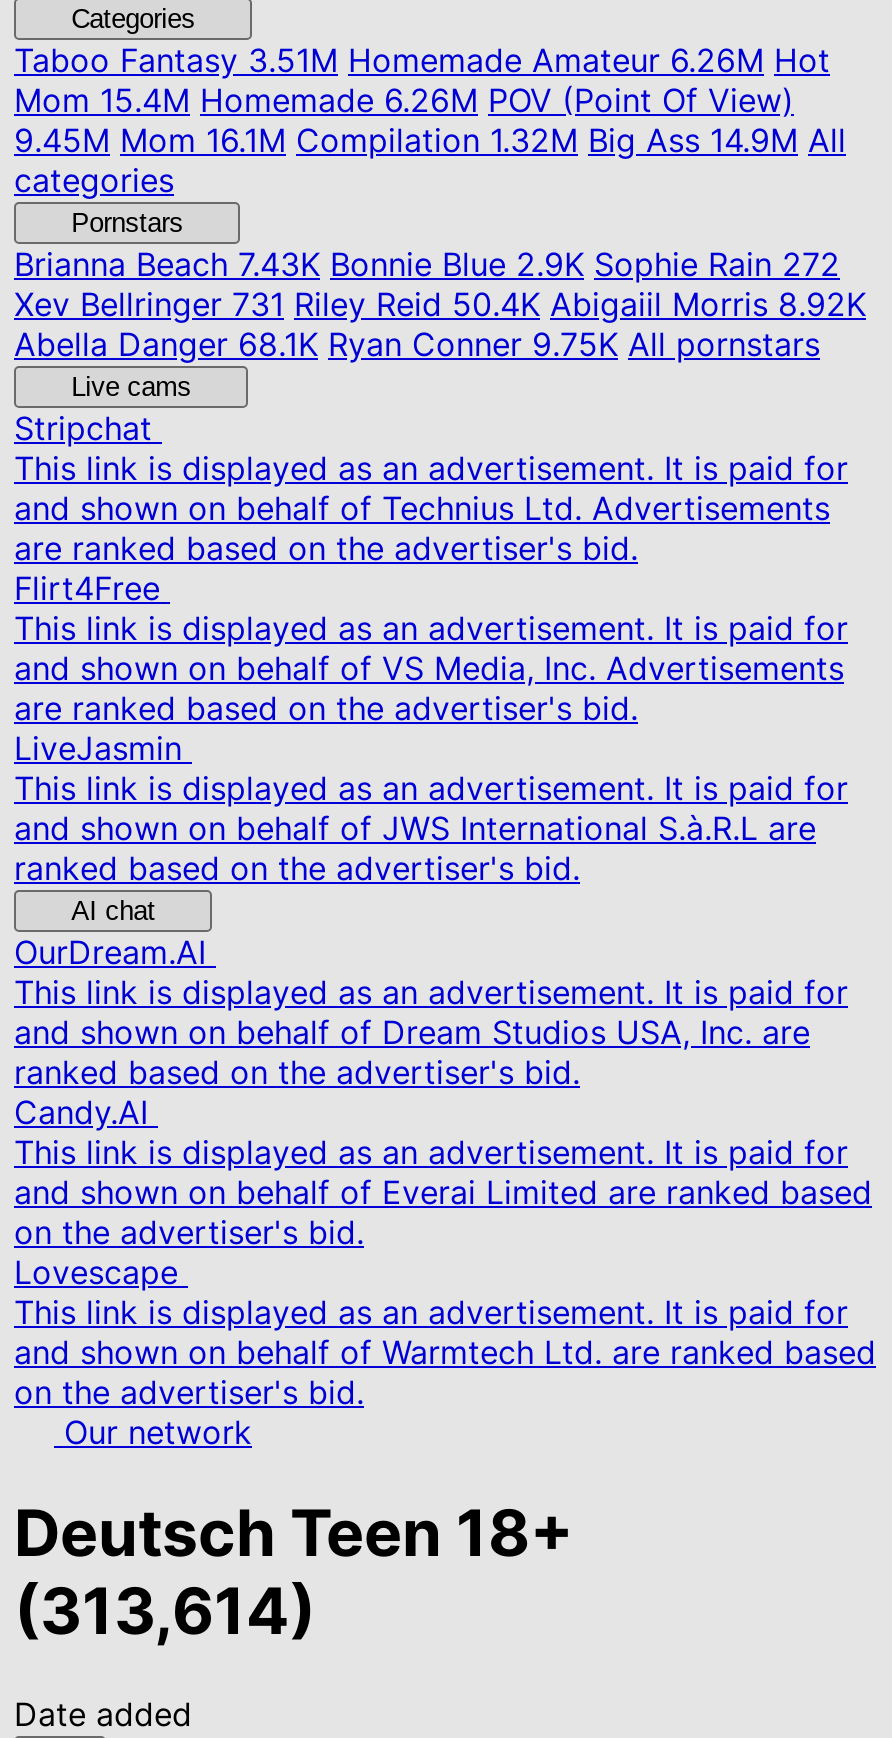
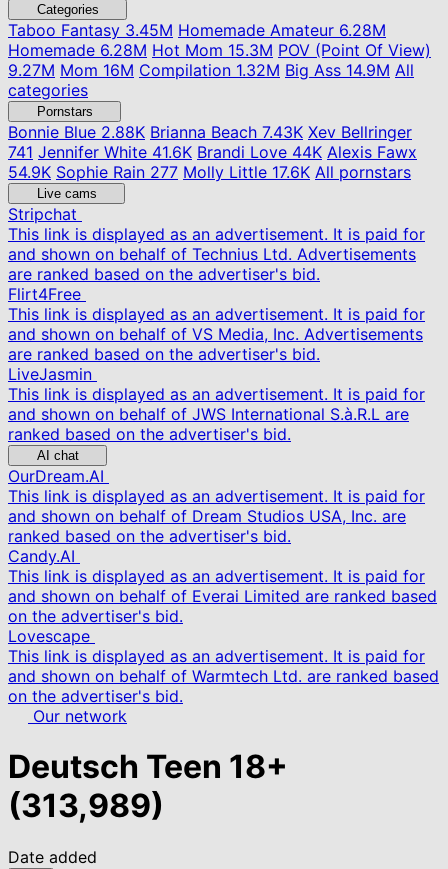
- Taboo Fantasy3.51M Homemade Amateur 6.26M Hot
- Mom 15.4M Homemade 6.26M POV (Point Of View)
- 9.45M Mom 16.1M Compilation 1.32M Big Ass 14.9M All
+ Taboo Fantasy3.45M Homemade Amateur 6.28M
+ Homemade 6.28M Hot Mom 15.3M POV (Point Of View)
+ 9.27M Mom 16M Compilation 1.32M Big Ass 14.9M All

- Brianna Beach7.43K Bonnie Blue 2.9K Sophie Rain 272
- Xev Bellringer 731 Riley Reid 50.4K Abigaiil Morris 8.92K
- Abella Danger 68.1K Ryan Conner 9.75K All pornstars
+ Bonnie Blue2.88K Brianna Beach 7.43K Xev Bellringer
+ 741 Jennifer White 41.6K Brandi Love 44K Alexis Fawx
+ 54.9K Sophie Rain 277 Molly Little 17.6K All pornstars

- (313,614)
+ (313,989)
